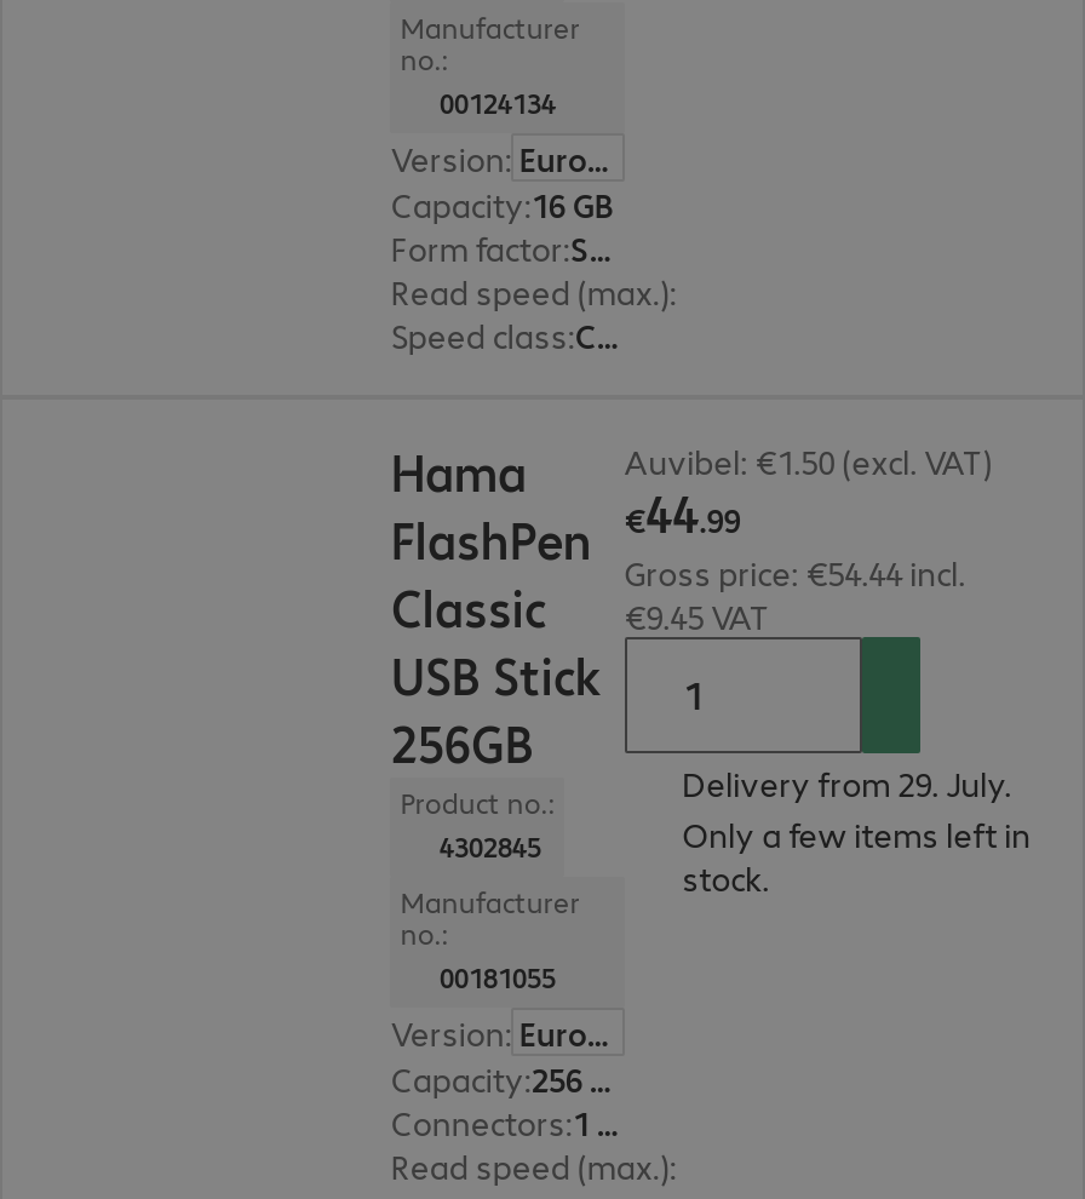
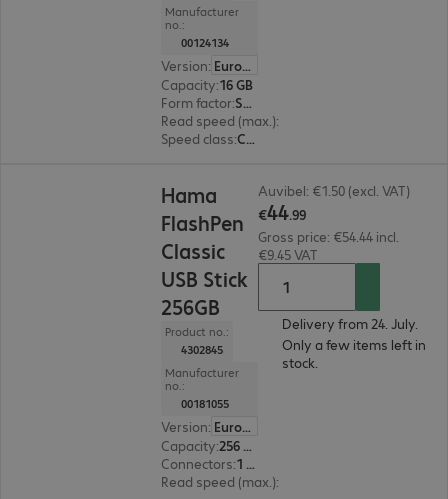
- Delivery from 29. July.
+ Delivery from 24. July.
